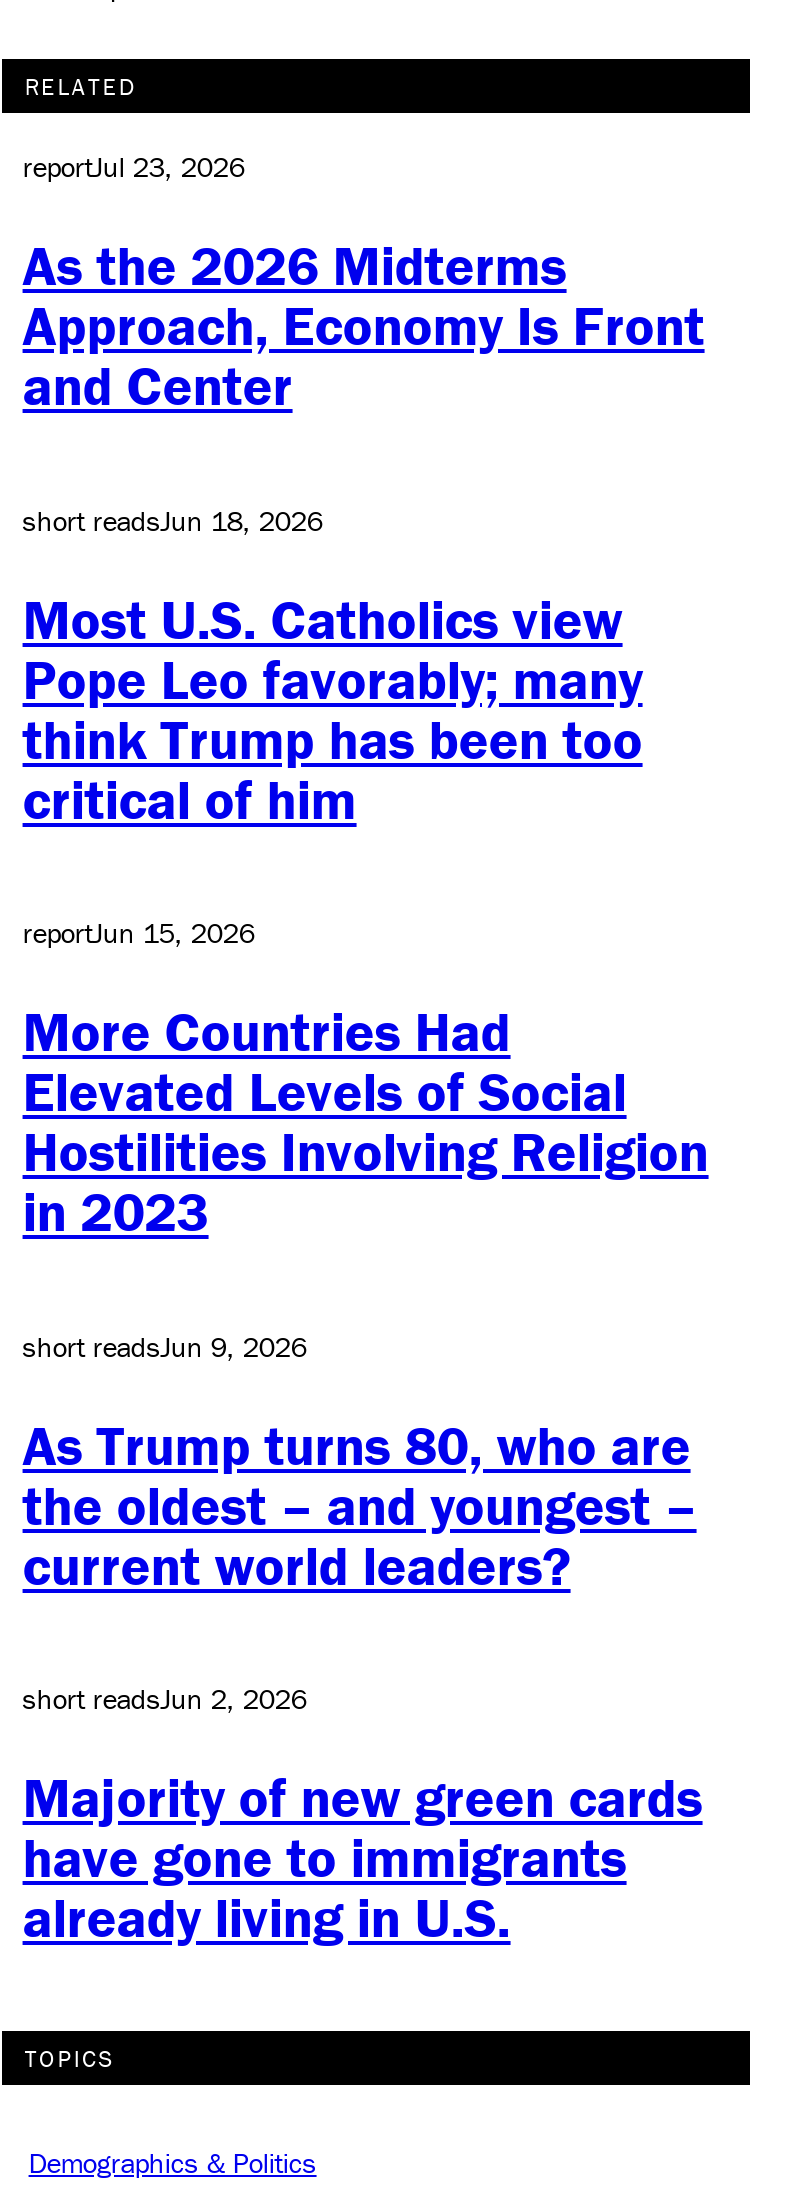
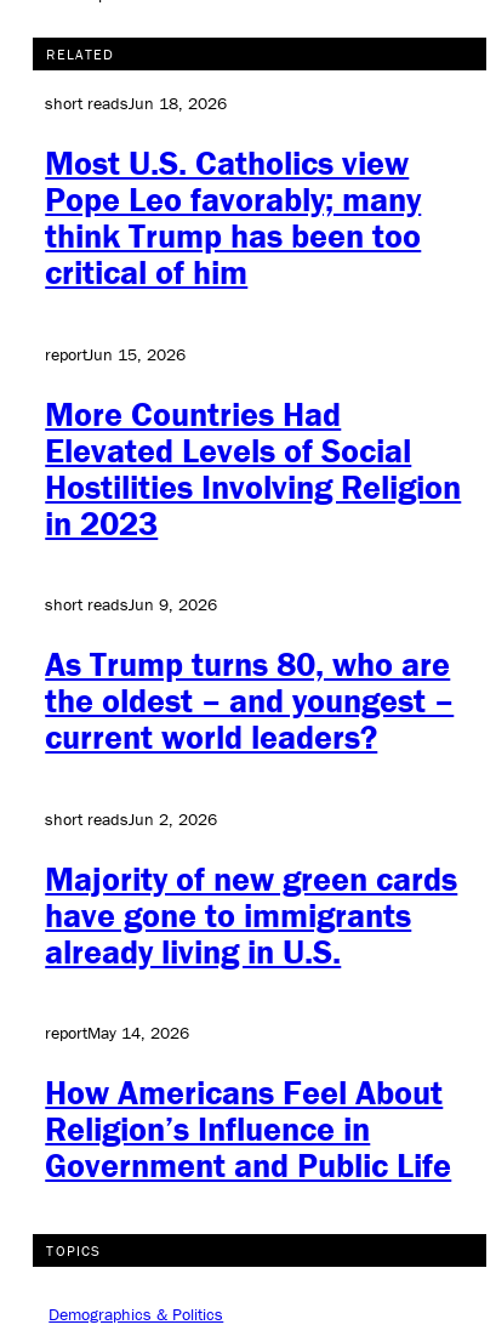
- reportJul 23, 2026
- As the 2026 Midterms
- Approach, Economy Is Front
- and Center

moved up: short readsJun 18, 2026 | Most U.S. Catholics view | Pope Leo favorably; many | ... | have gone to immigrants | already living in U.S.

+ reportMay 14, 2026
+ How Americans Feel About
+ Religion’s Influence in
+ Government and Public Life
